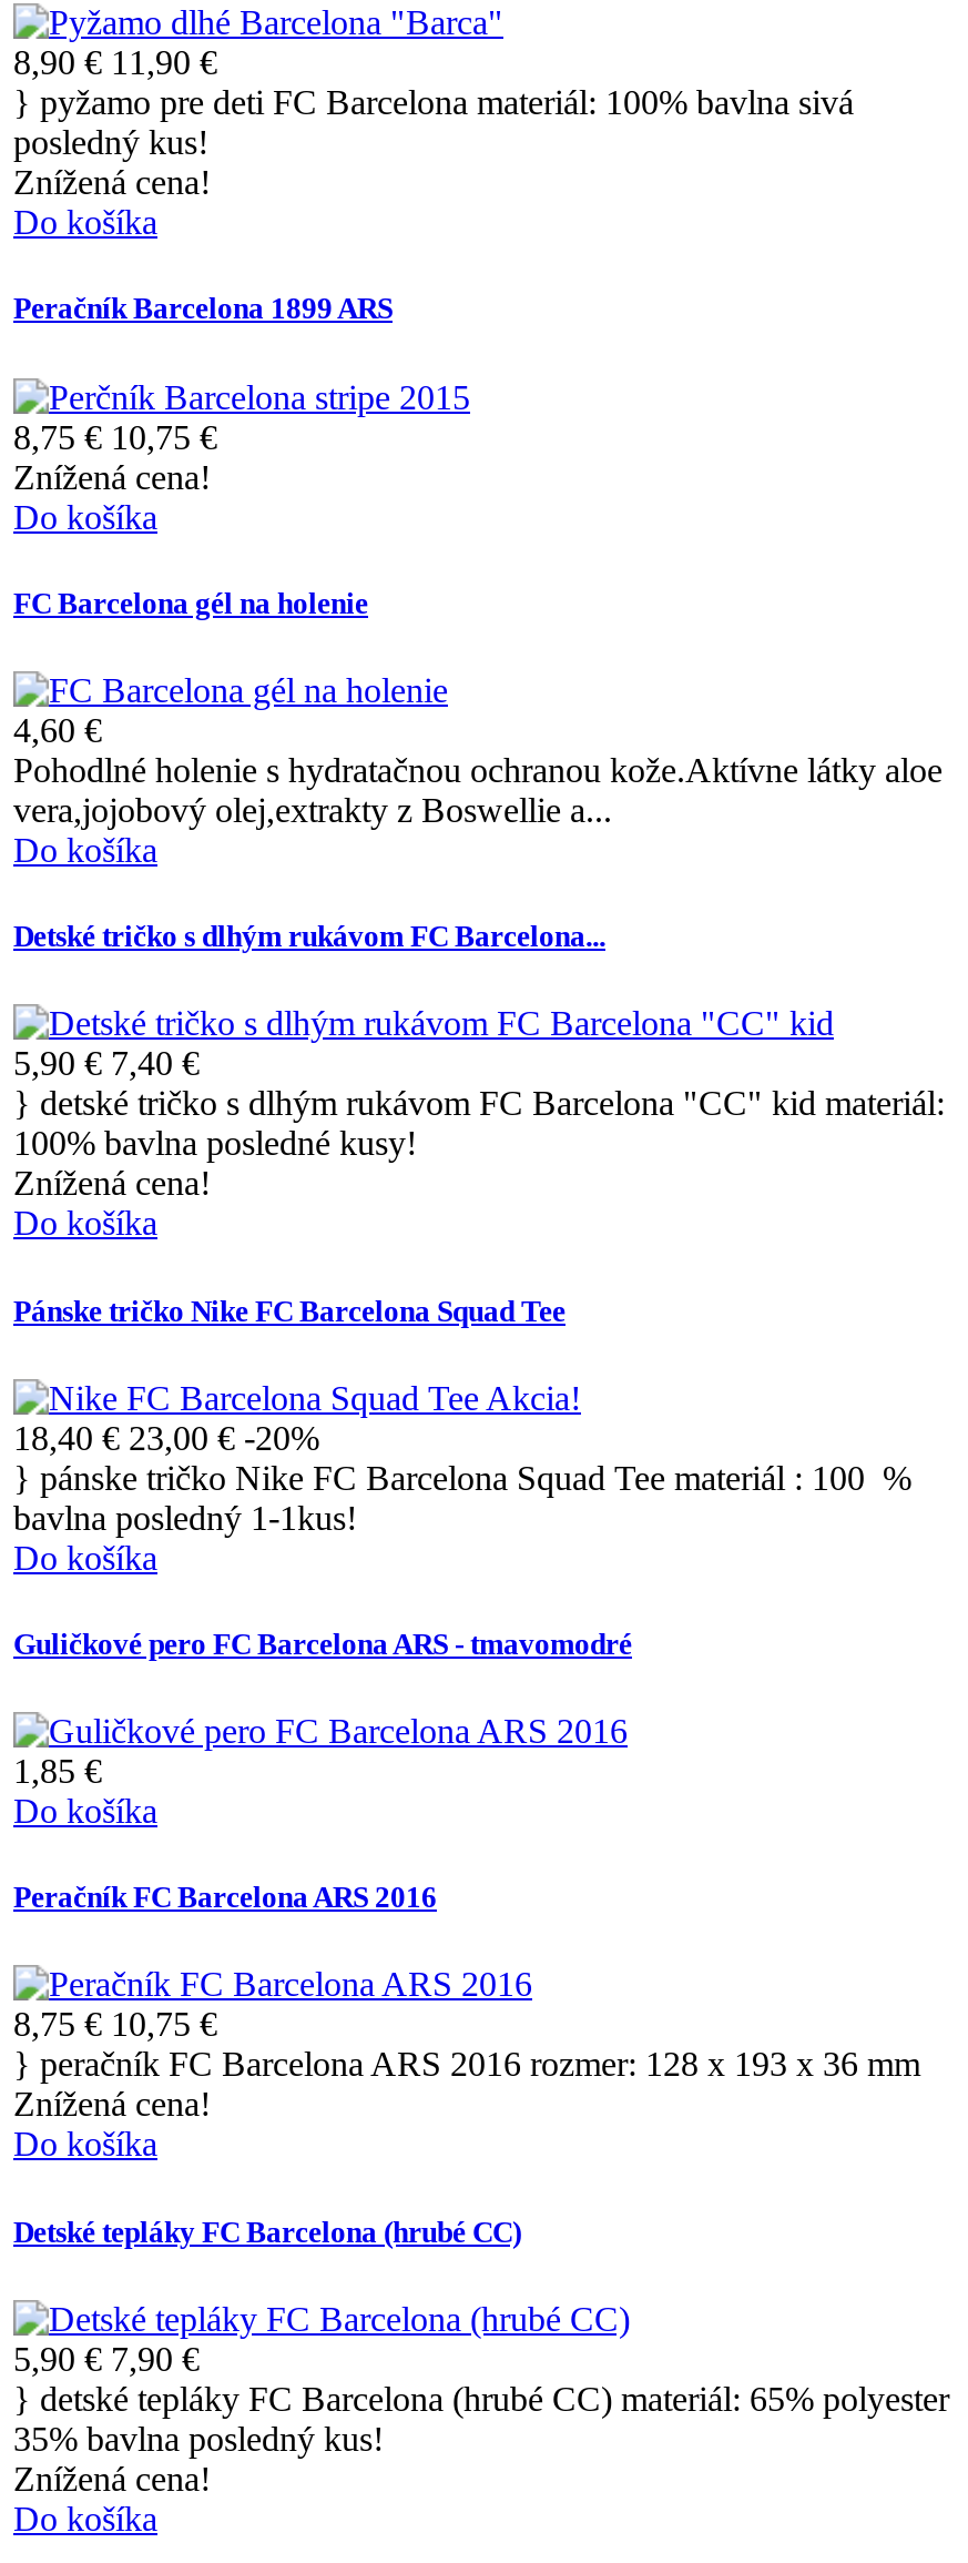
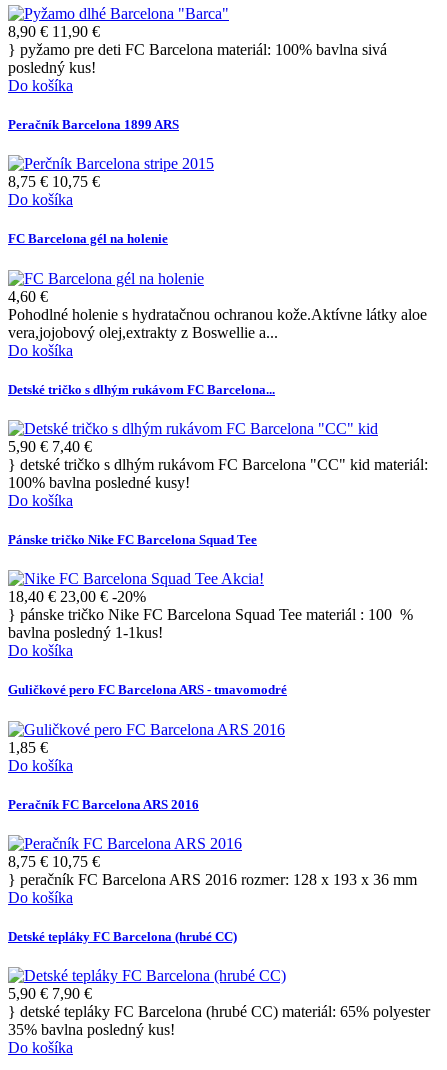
- Znížená cena!

- Znížená cena!

- Znížená cena!

- Znížená cena!

- Znížená cena!
